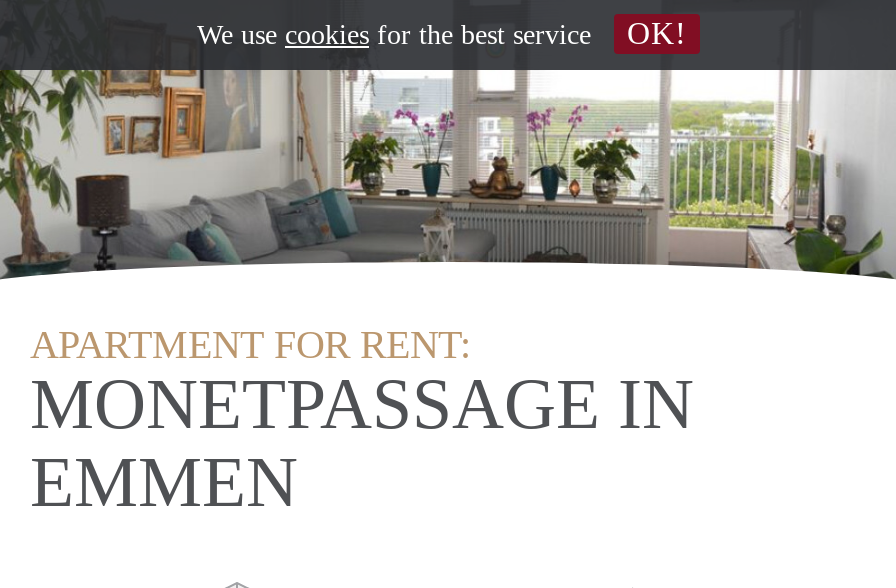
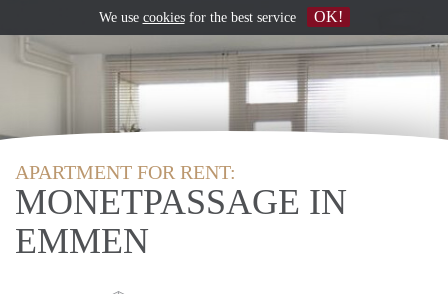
- [image]
+ [image]
